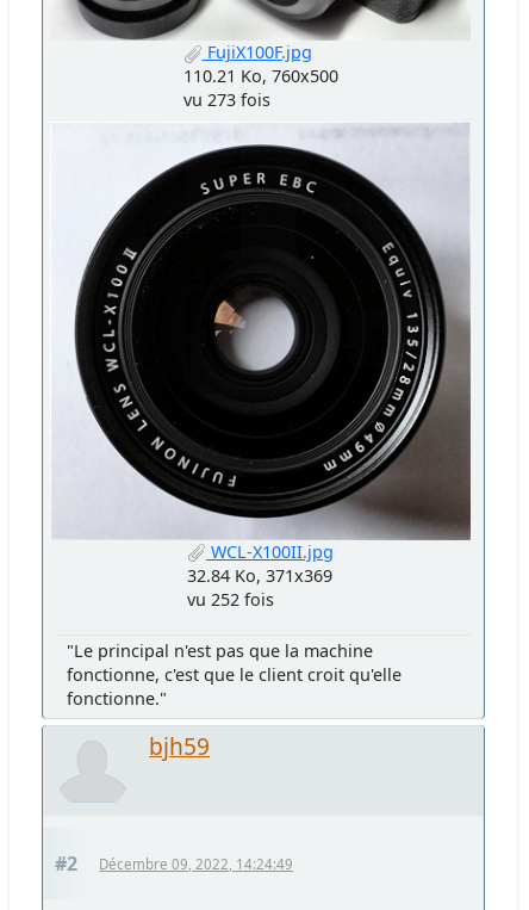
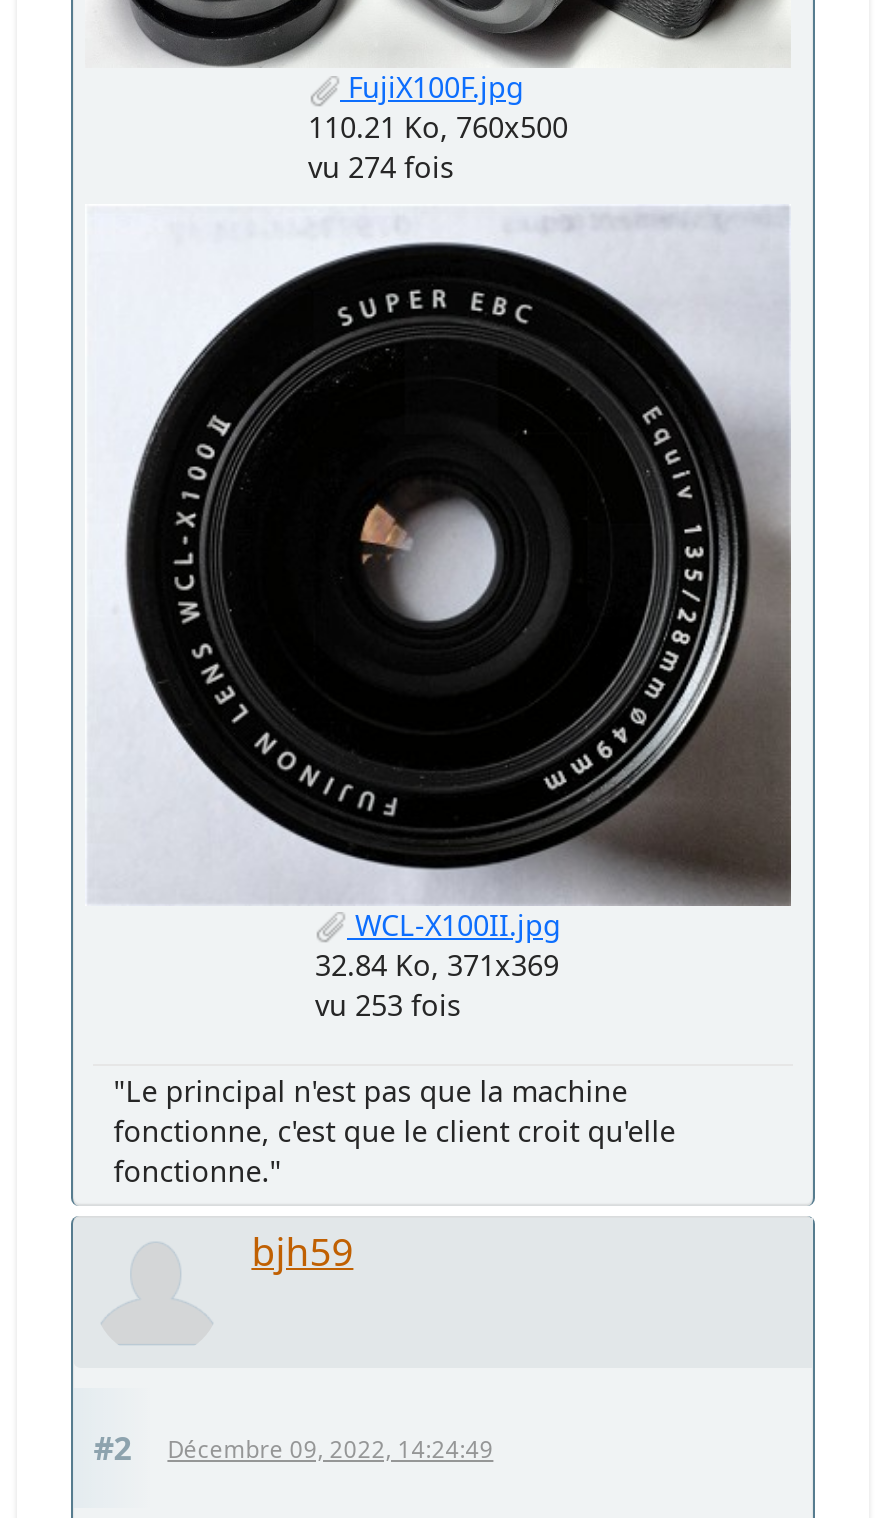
- vu 273 fois
+ vu 274 fois

- vu 252 fois
+ vu 253 fois
